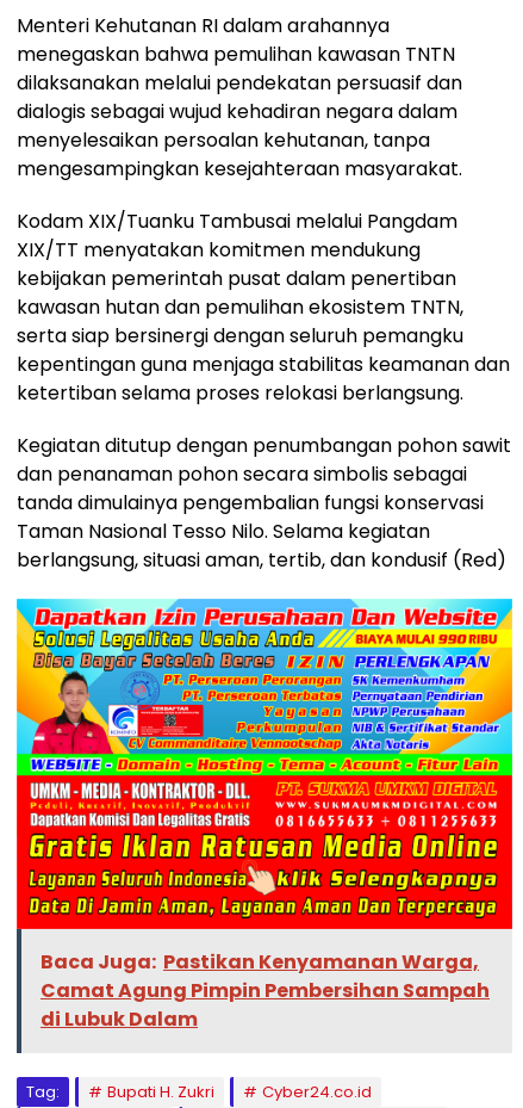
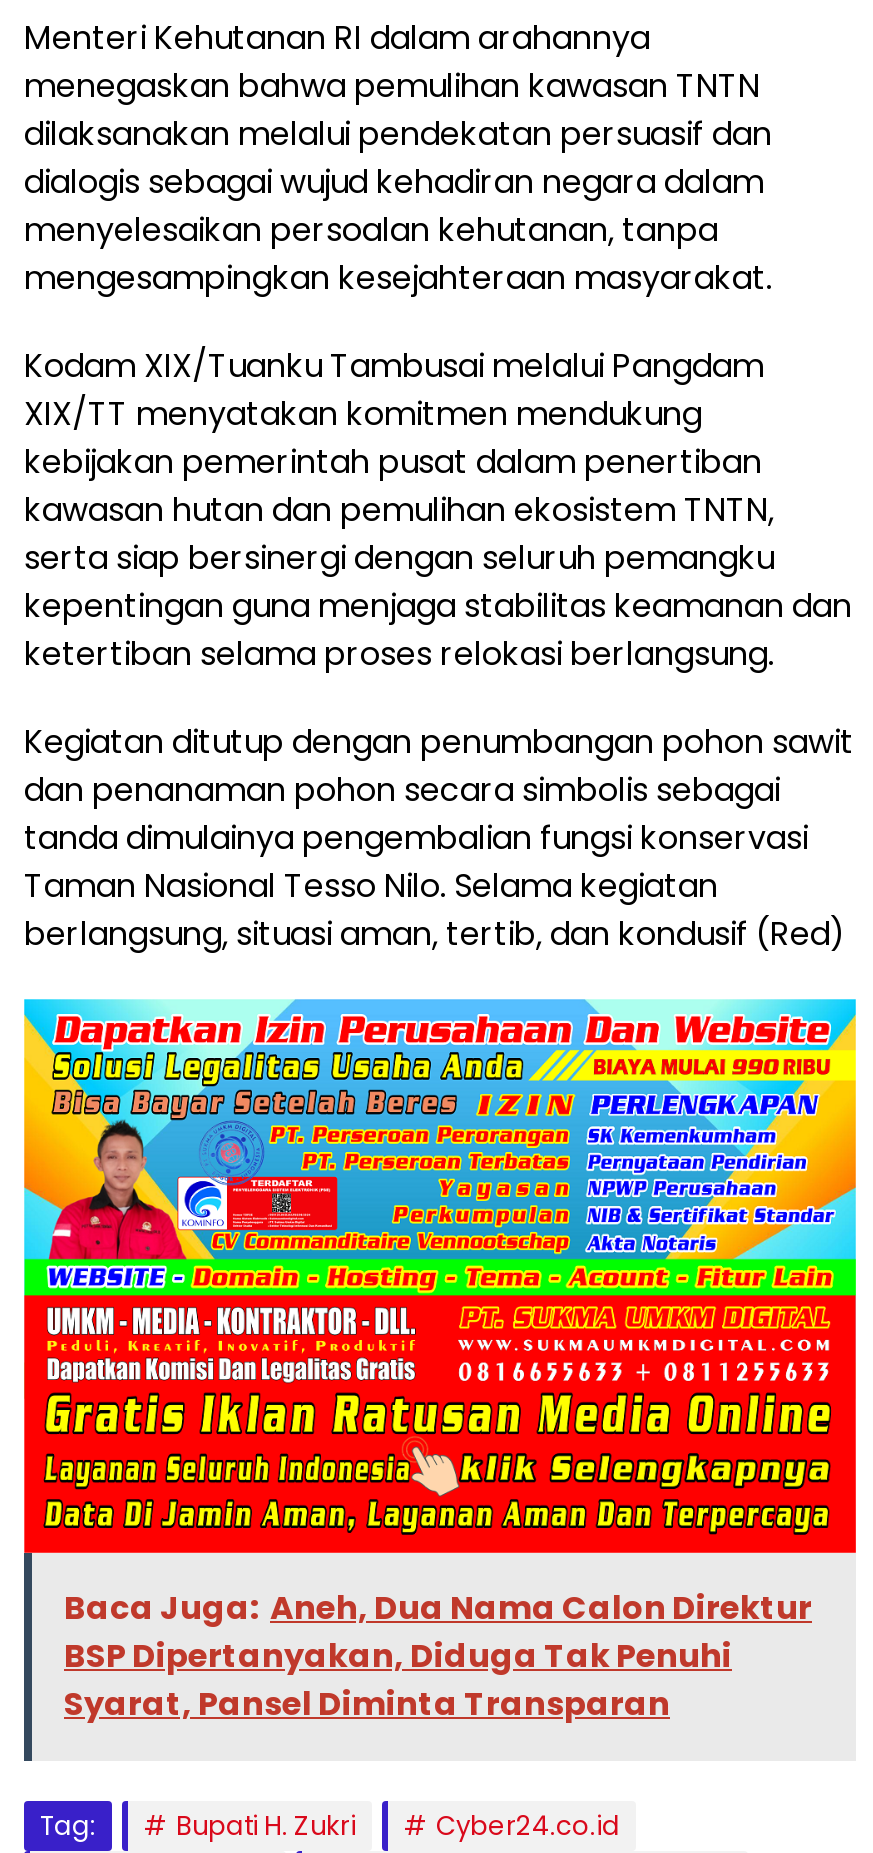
- Baca Juga: Pastikan Kenyamanan Warga,
- Camat Agung Pimpin Pembersihan Sampah
- di Lubuk Dalam
+ Baca Juga: Aneh, Dua Nama Calon Direktur
+ BSP Dipertanyakan, Diduga Tak Penuhi
+ Syarat, Pansel Diminta Transparan
